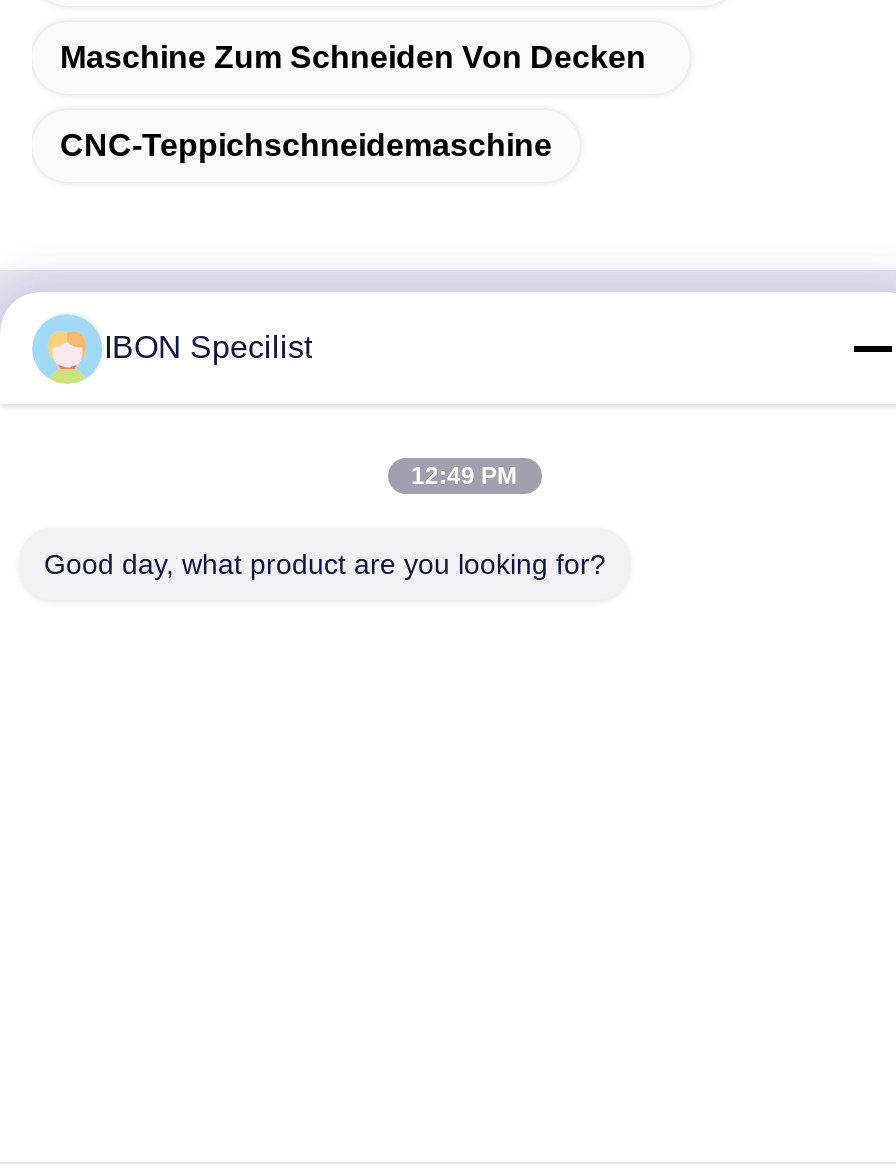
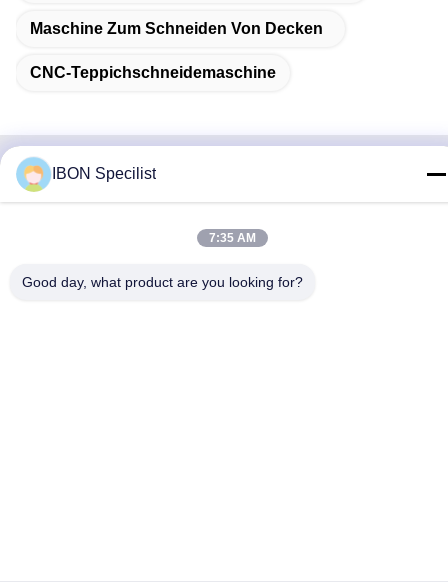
- 12:49 PM
+ 7:35 AM
